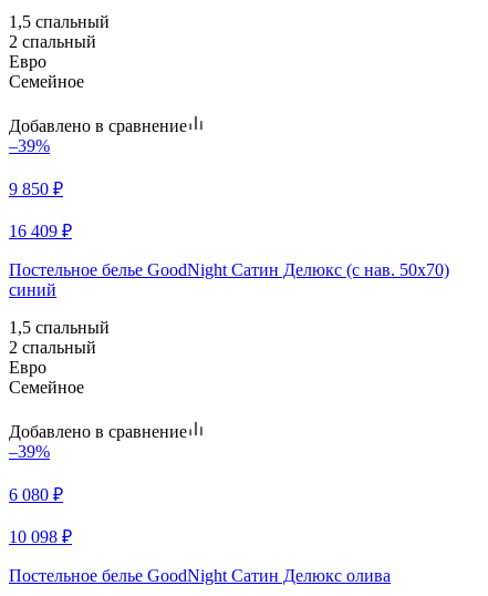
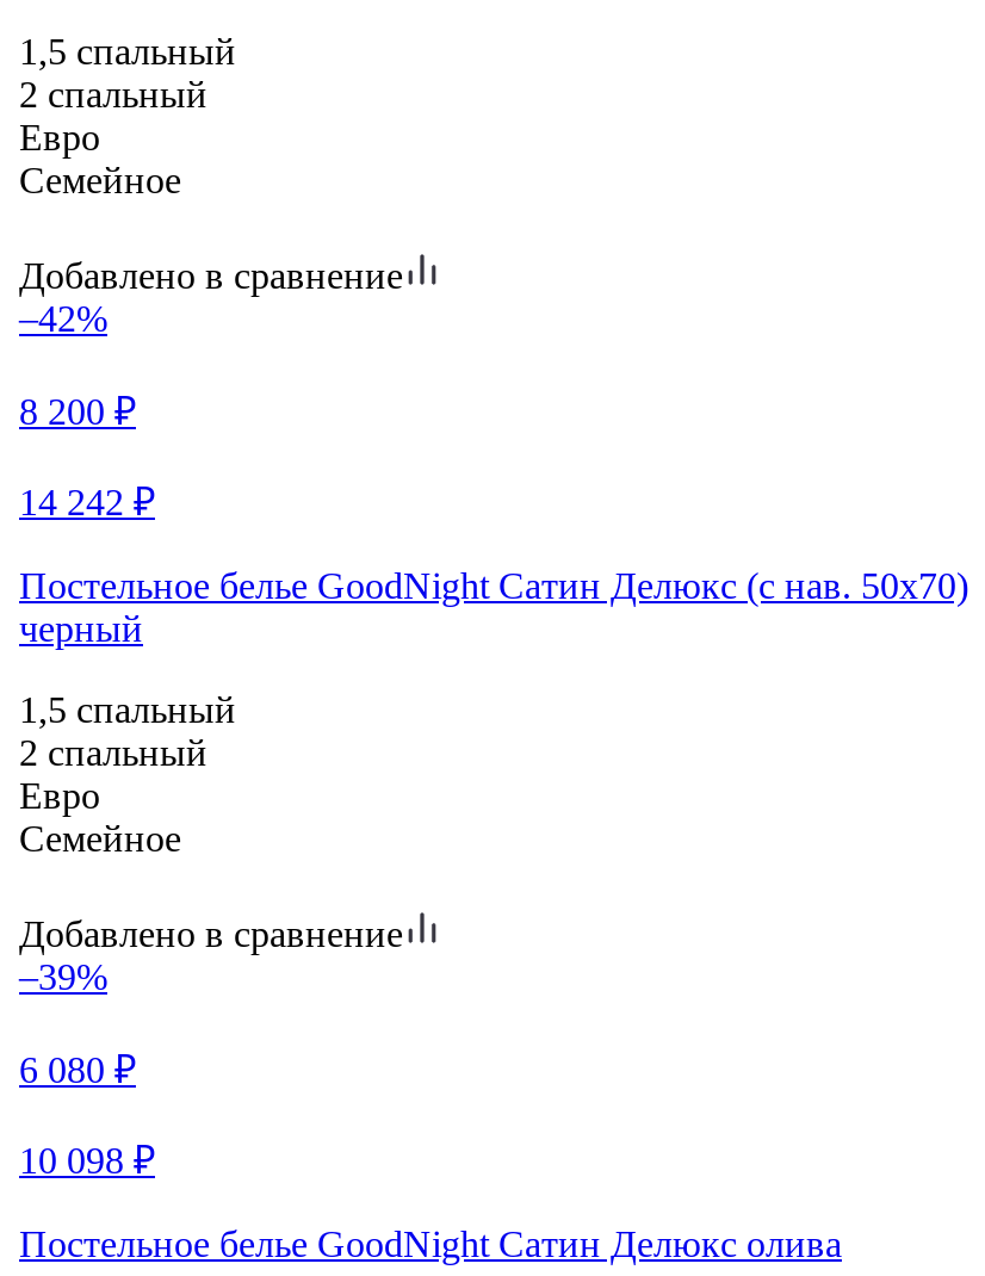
- –39%
+ –42%

- 9 850 ₽
+ 8 200 ₽

- 16 409 ₽
+ 14 242 ₽

- синий
+ черный
